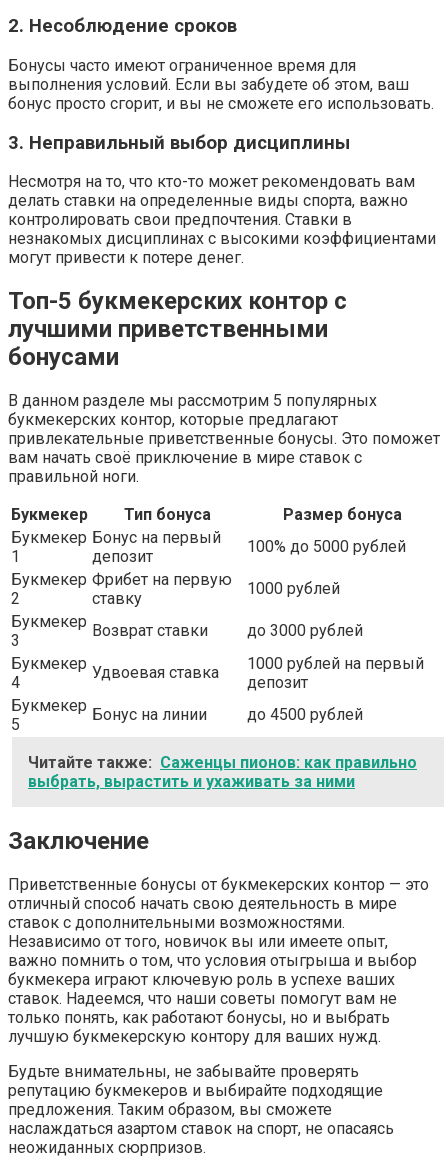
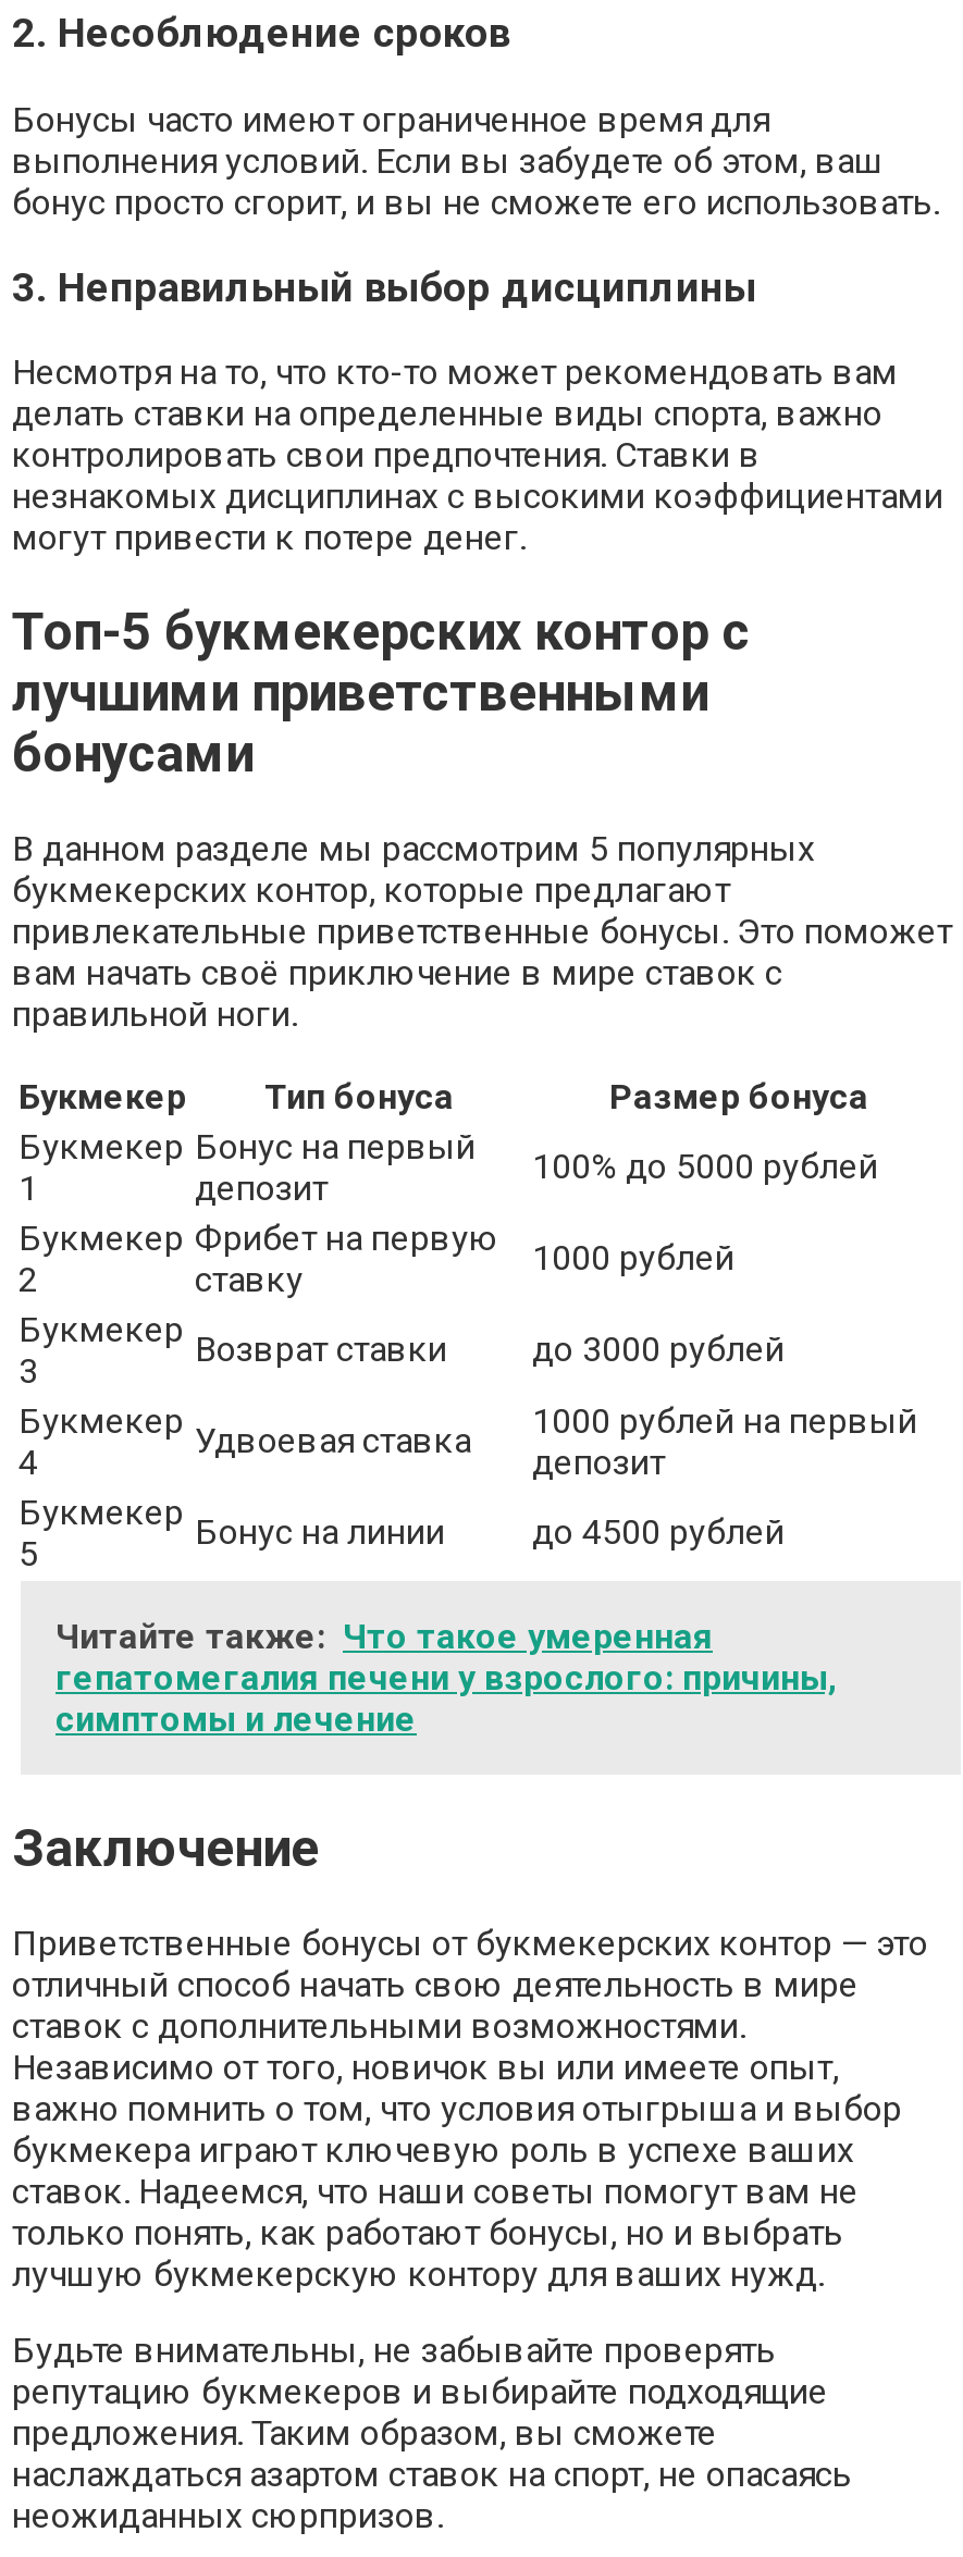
- Читайте также: Саженцы пионов: как правильно
- выбрать, вырастить и ухаживать за ними
+ Читайте также: Что такое умеренная
+ гепатомегалия печени у взрослого: причины,
+ симптомы и лечение
